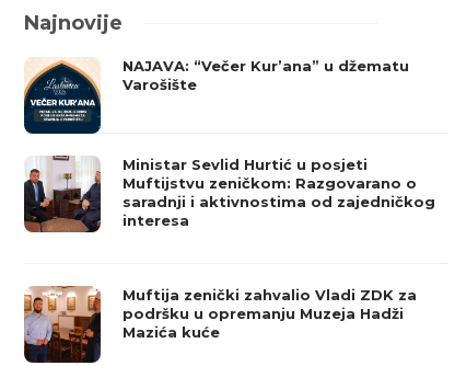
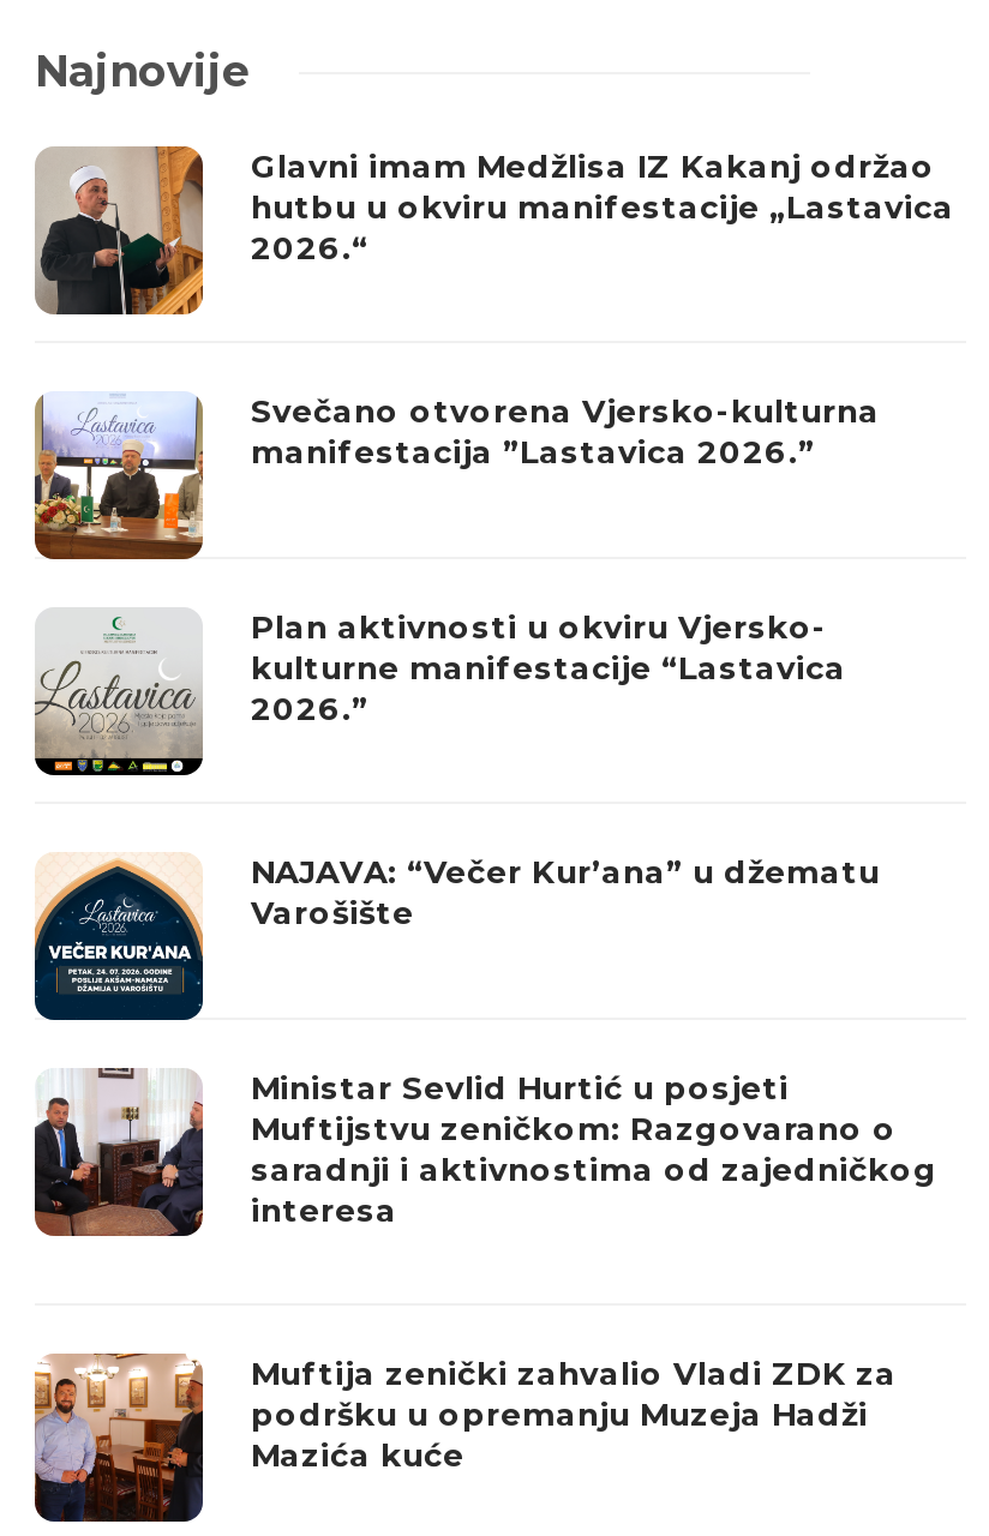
+ [image]
+ Svečano otvorena Vjersko-kulturna
+ manifestacija ”Lastavica 2026.”

+ [image]
+ Glavni imam Medžlisa IZ Kakanj održao
+ hutbu u okviru manifestacije „Lastavica
+ 2026.“

+ [image]
+ Plan aktivnosti u okviru Vjersko-
+ kulturne manifestacije “Lastavica
+ 2026.”
